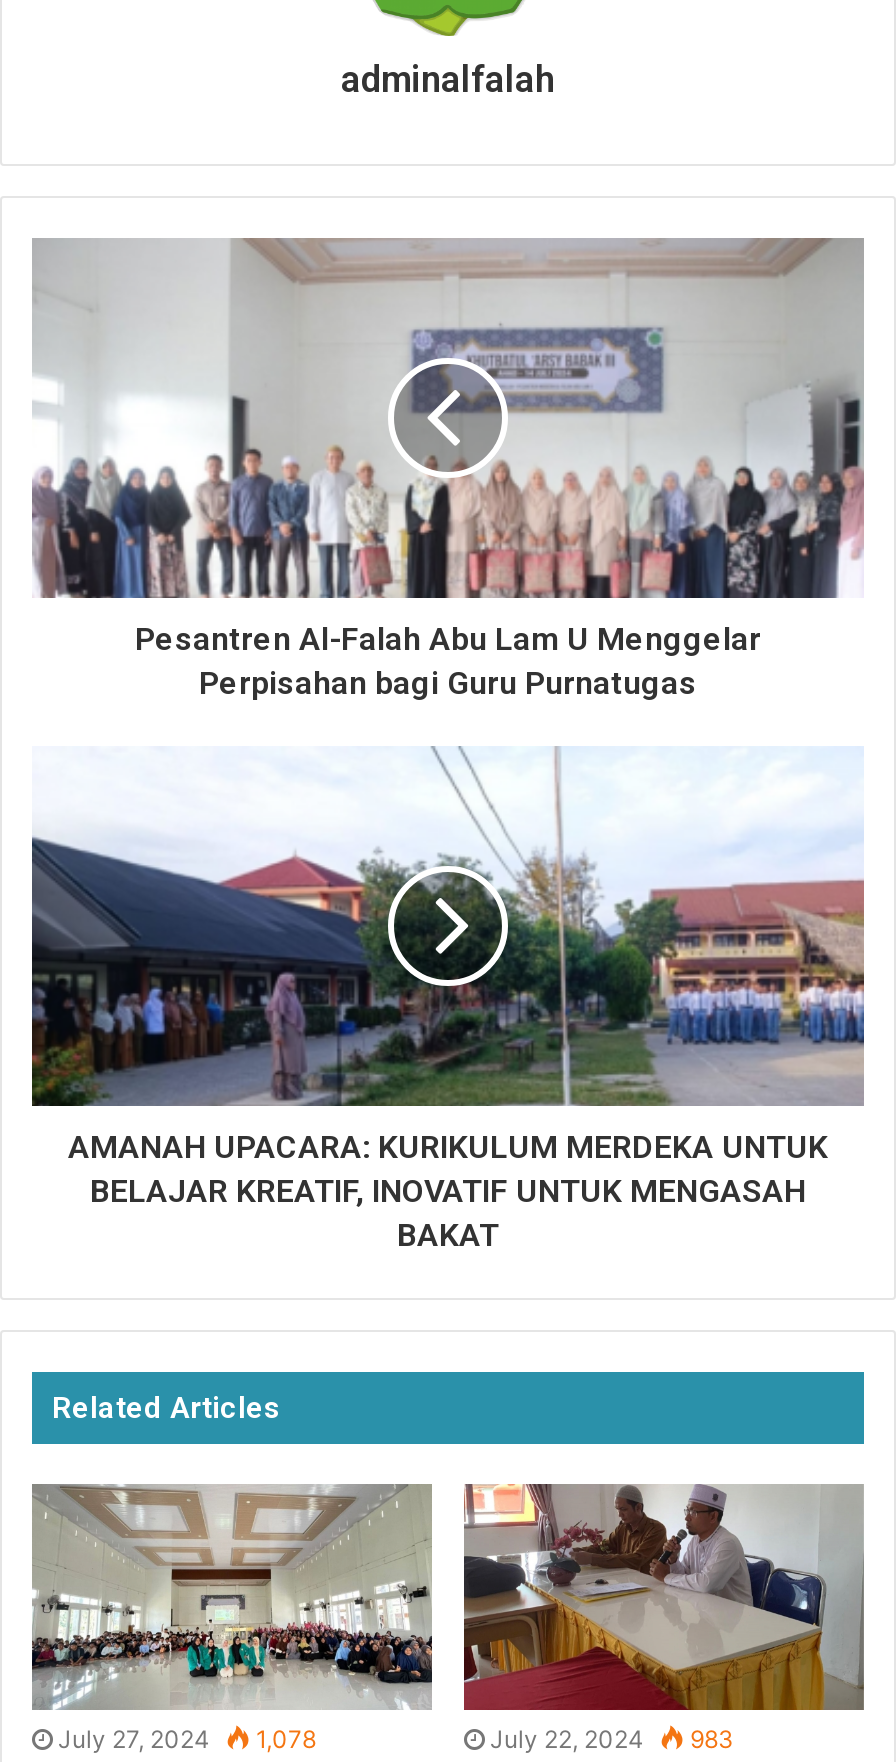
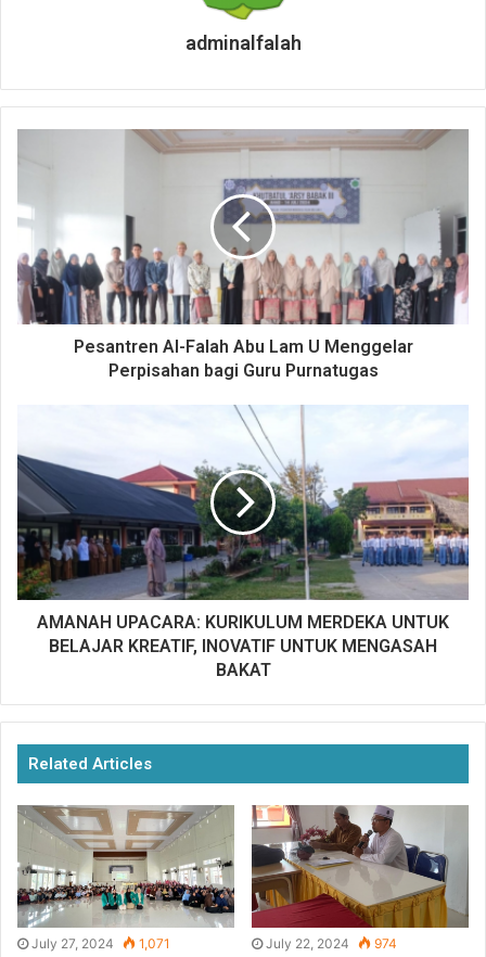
- July 27, 2024 1,078
+ July 27, 2024 1,071

- July 22, 2024 983
+ July 22, 2024 974
